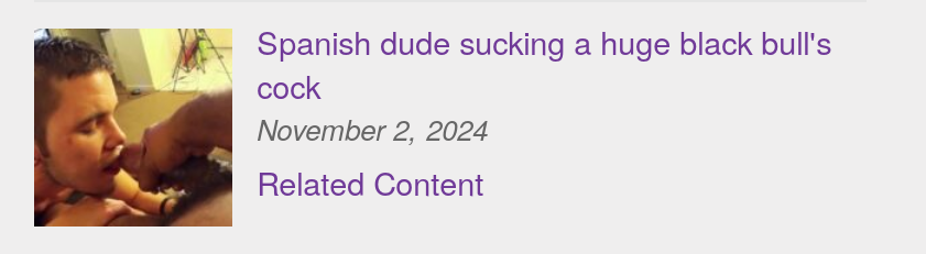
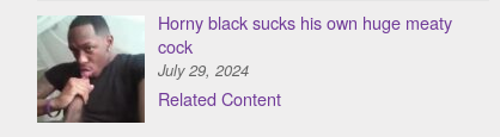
- [image]
- Spanish dude sucking a huge black bull's
+ [image]
+ Horny black sucks his own huge meaty

- November 2, 2024
+ July 29, 2024
